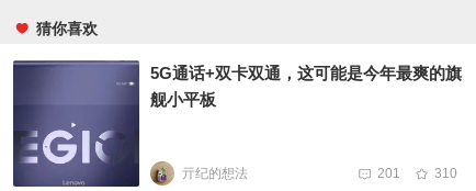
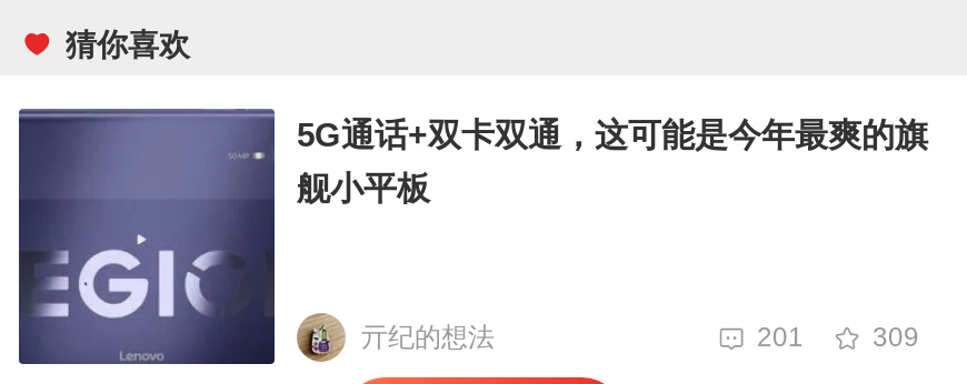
- 310
+ 309
